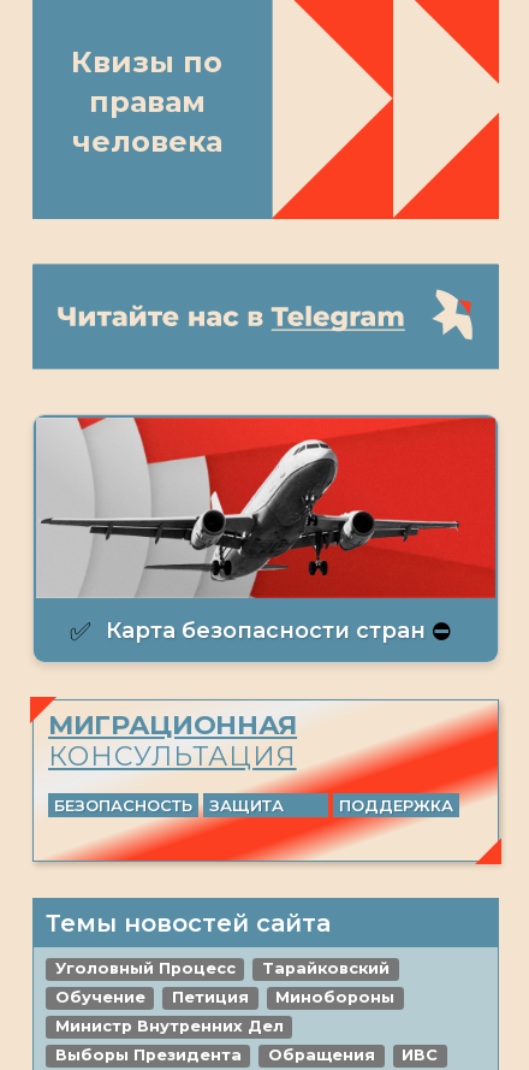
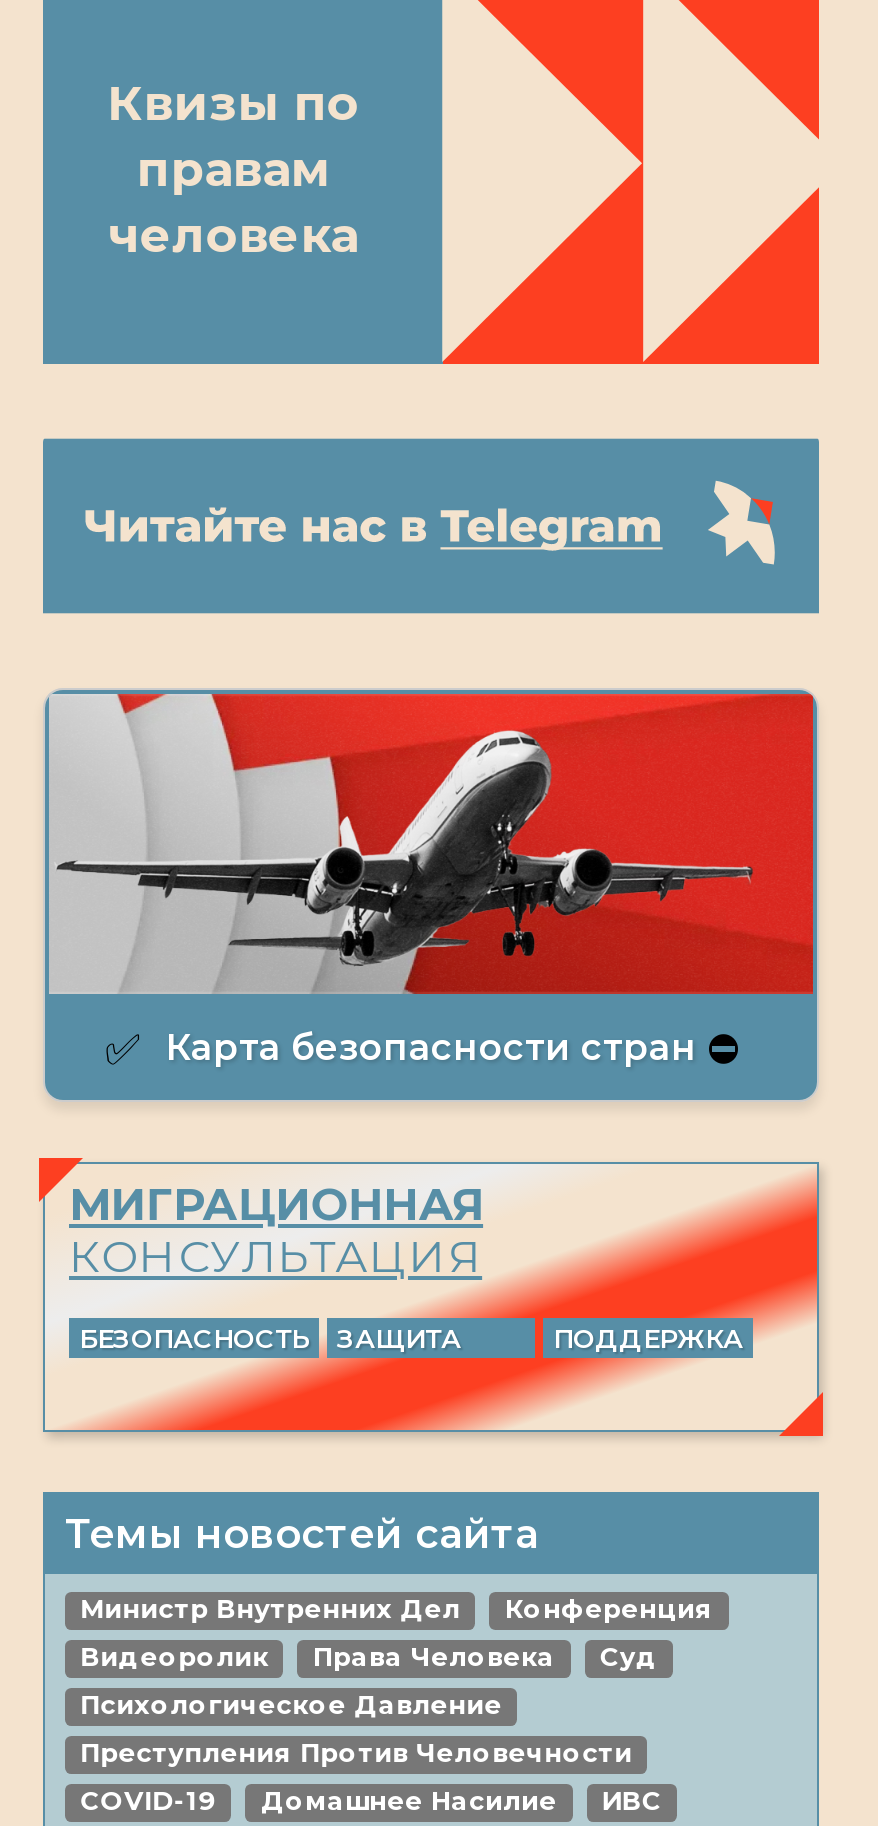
- Уголовный Процесс
- Тарайковский
- Обучение
- Петиция
- Минобороны

moved up: Министр Внутренних Дел

- Выборы Президента
- Обращения
+ Конференция
+ Видеоролик
+ Права Человека
+ Суд
+ Психологическое Давление
+ Преступления Против Человечности
+ COVID-19
+ Домашнее Насилие
